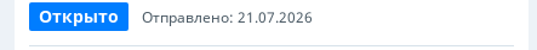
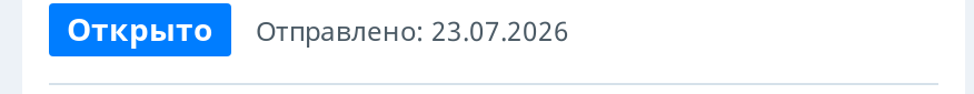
- Открыто Отправлено: 21.07.2026
+ Открыто Отправлено: 23.07.2026
